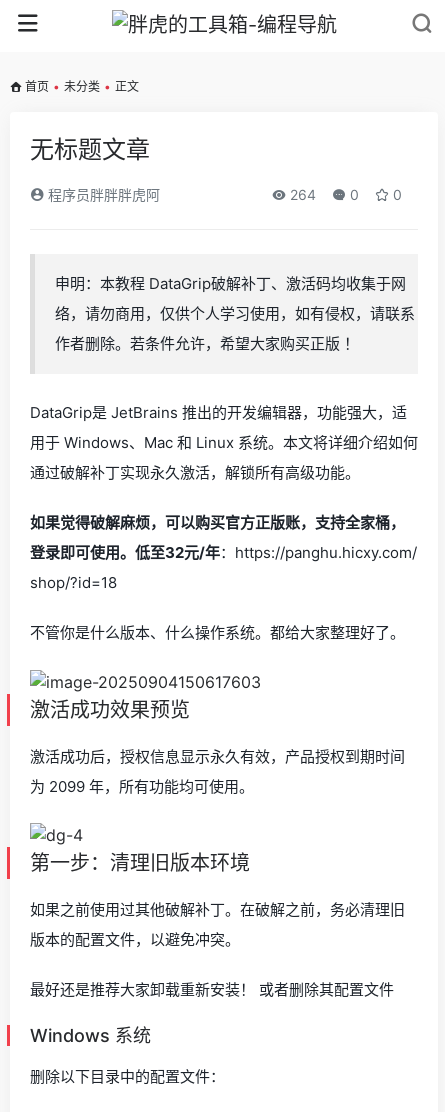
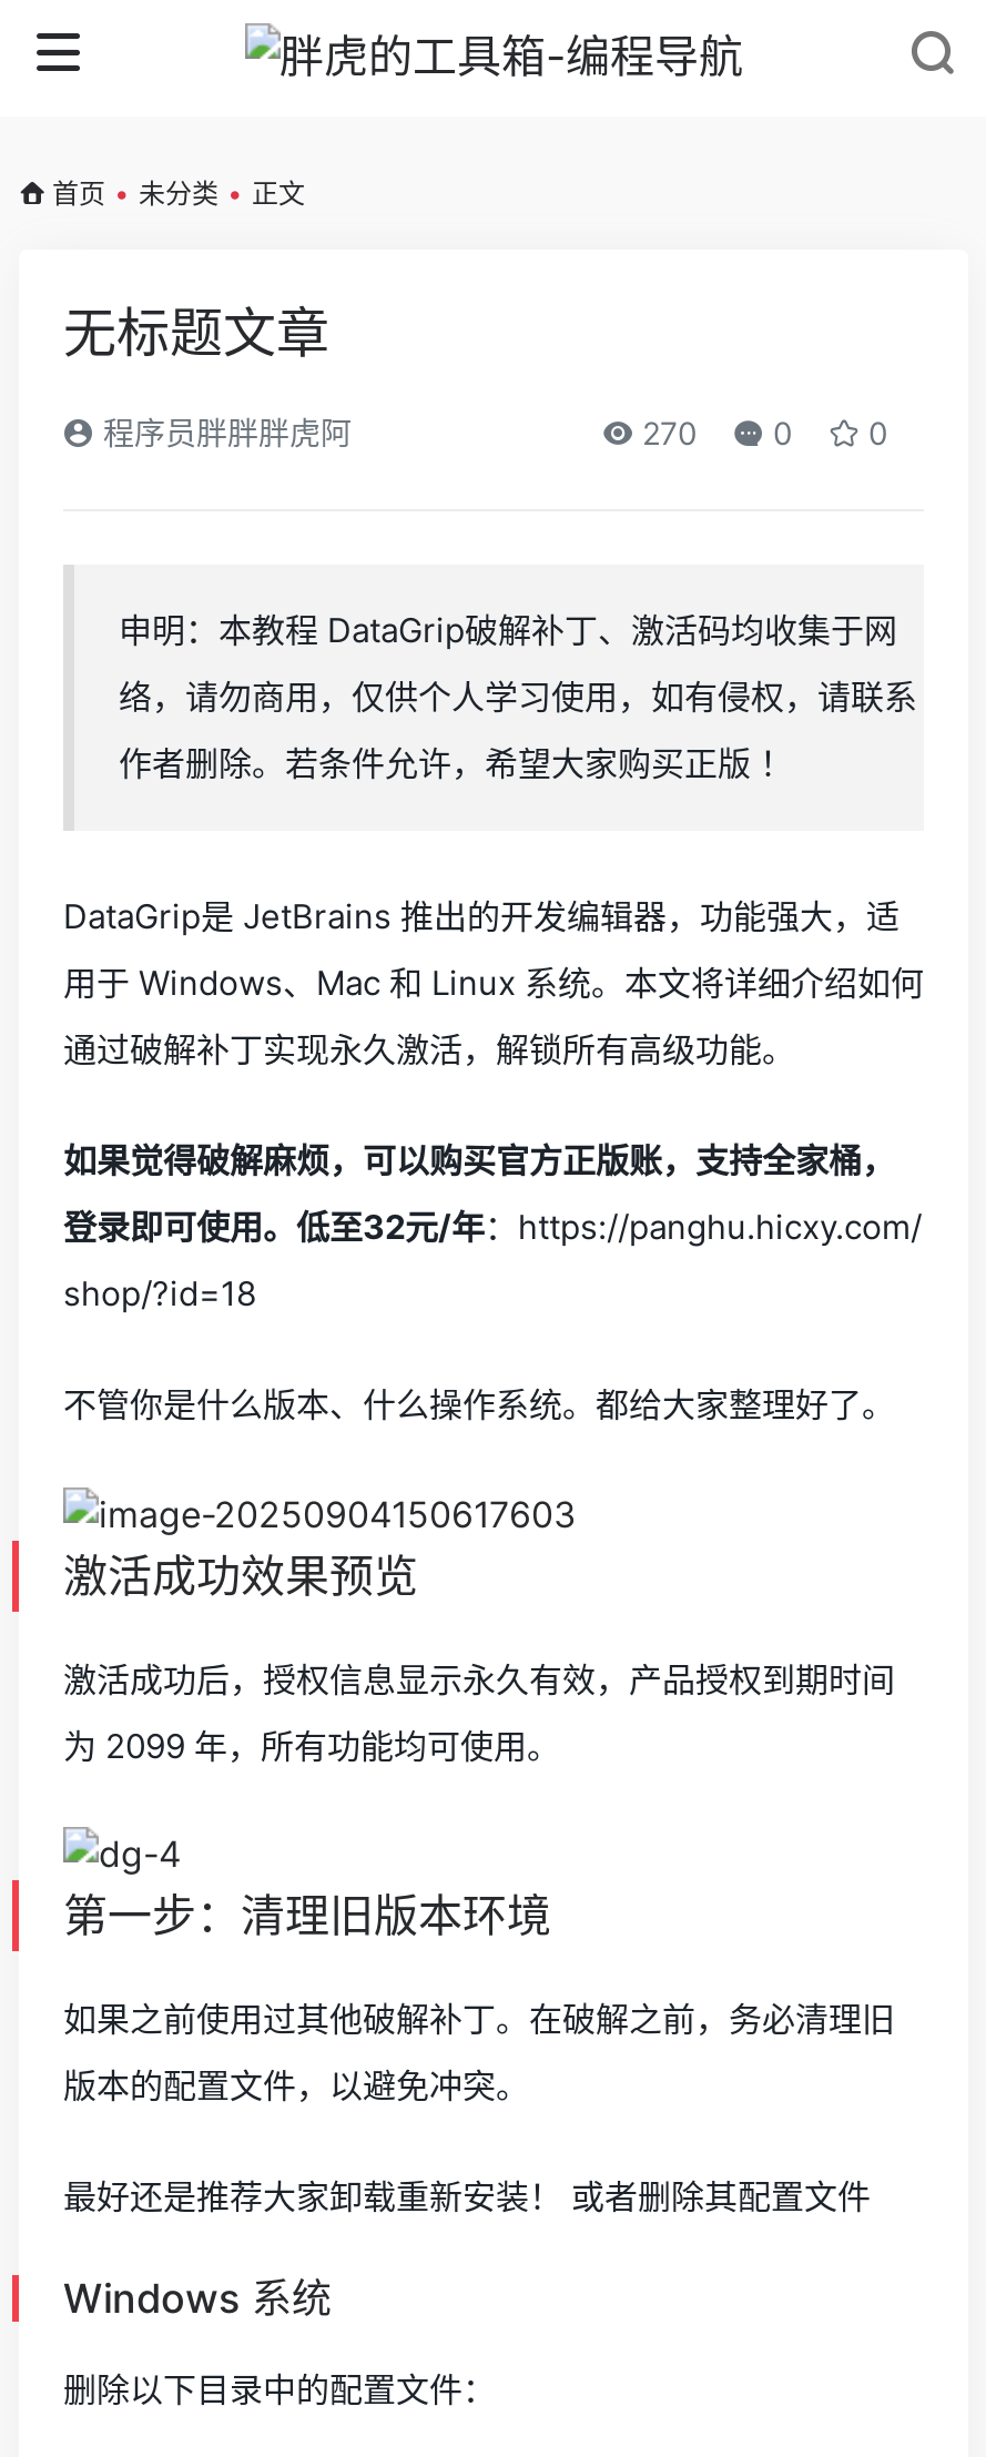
- 264 0 0
+ 270 0 0
